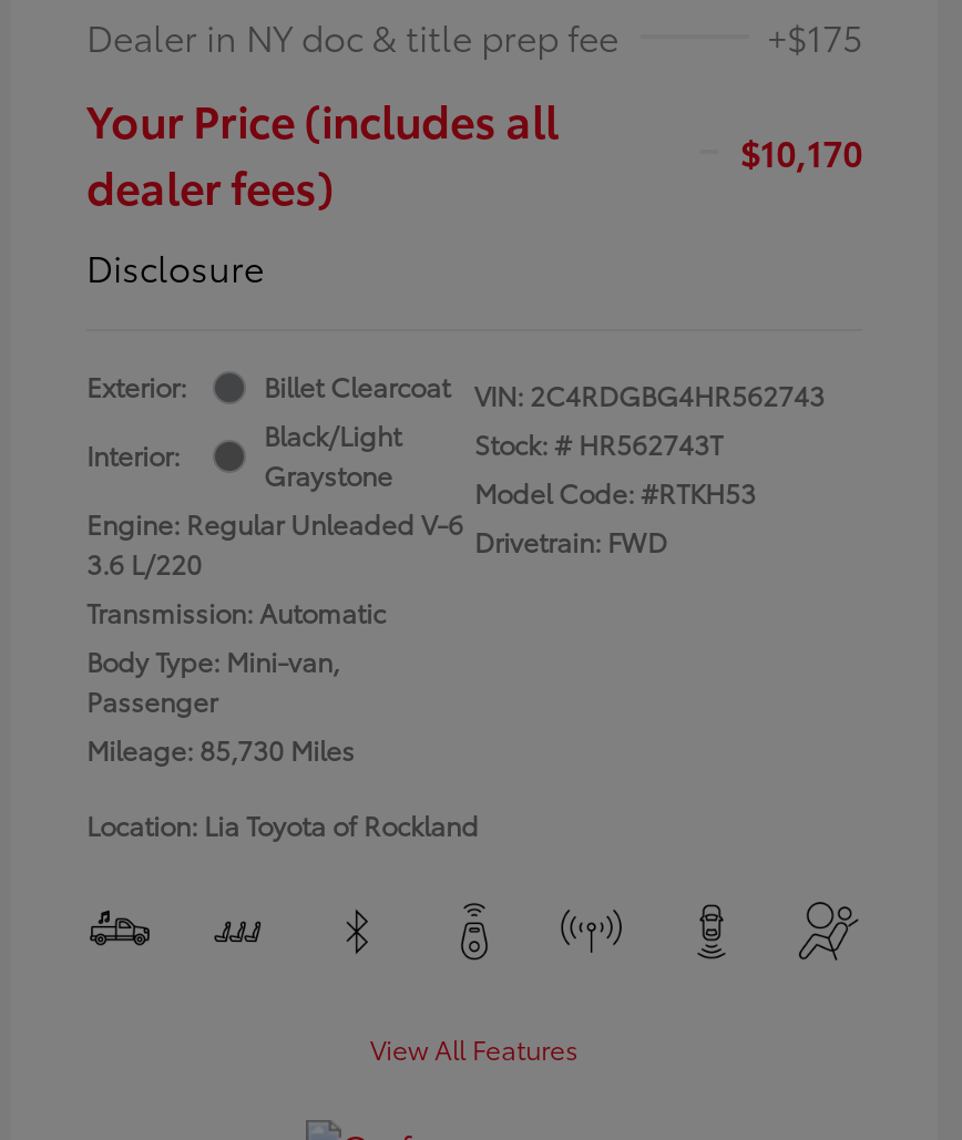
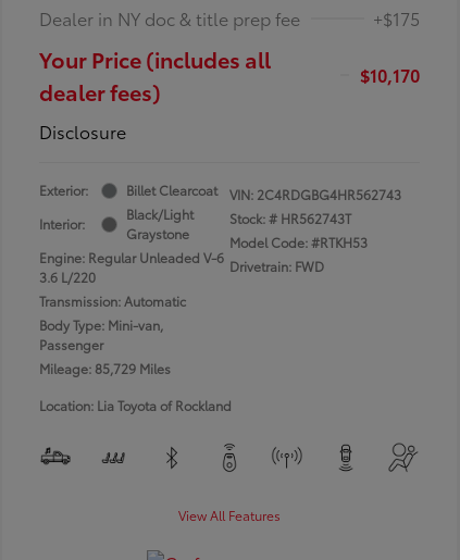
- Mileage: 85,730 Miles
+ Mileage: 85,729 Miles
